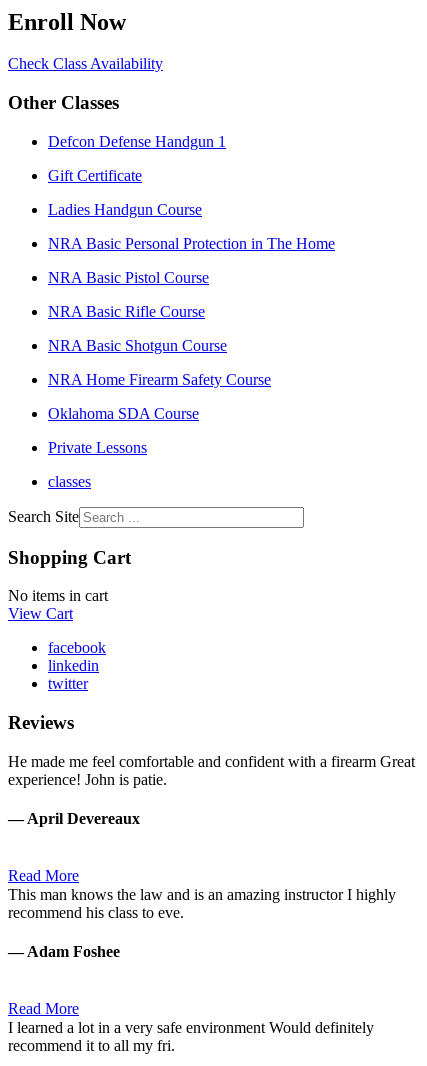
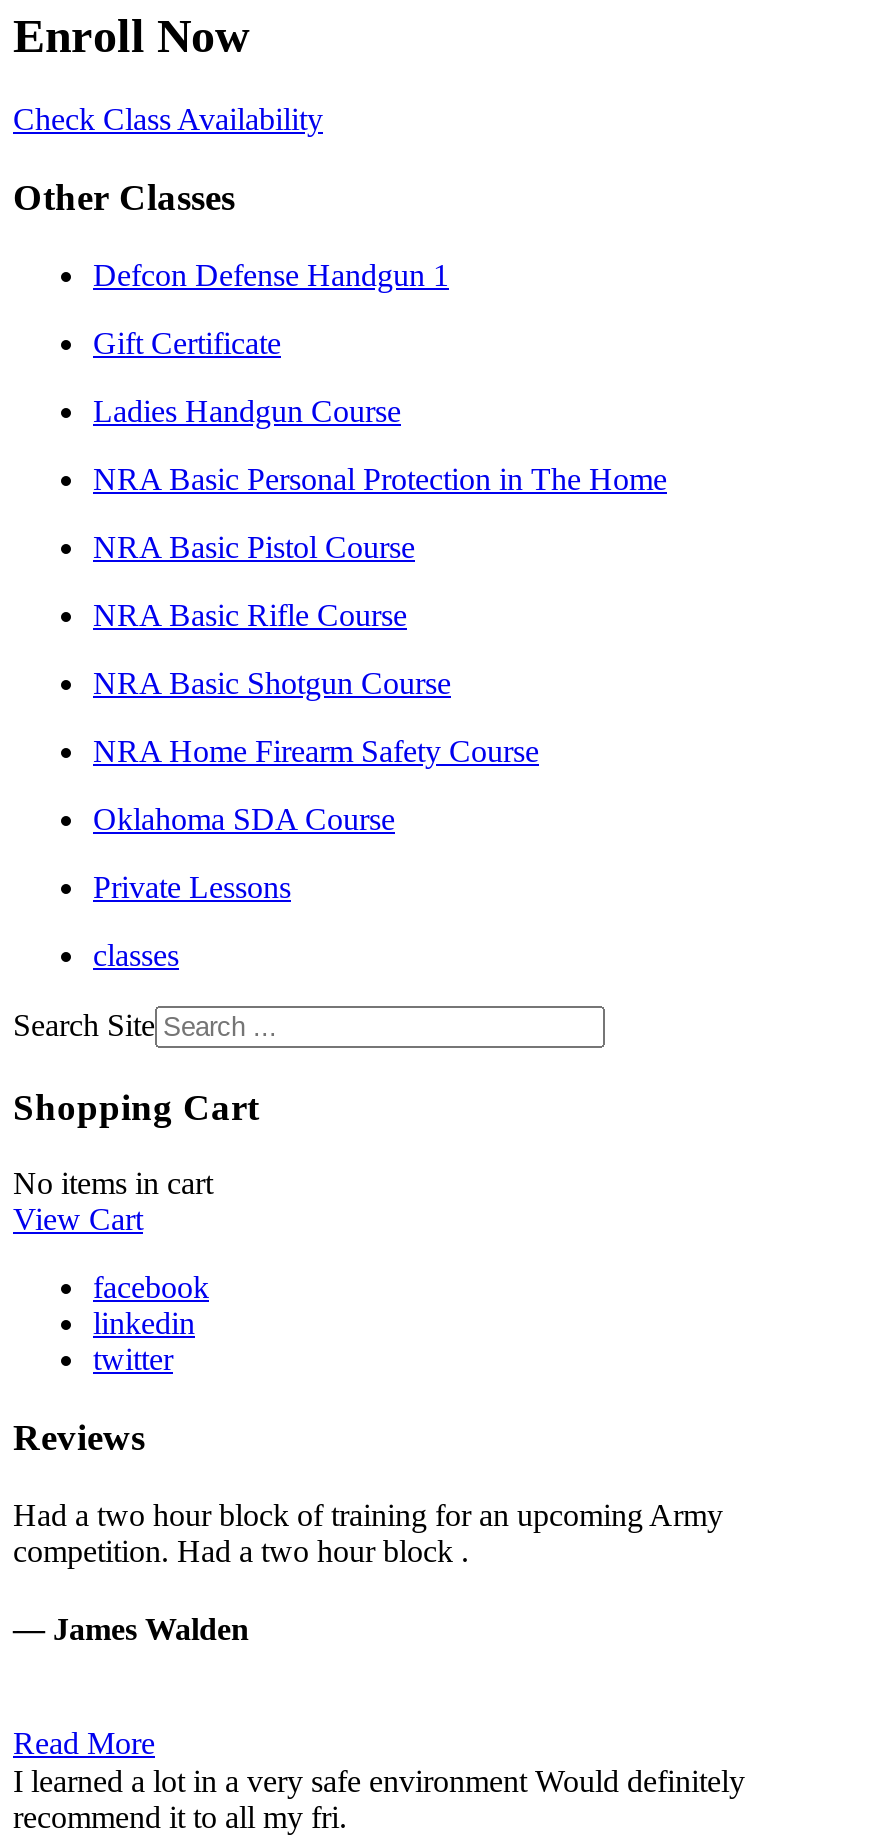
- He made me feel comfortable and confident with a firearm Great
- experience! John is patie.
- — April Devereaux
- Read More
- This man knows the law and is an amazing instructor I highly
- recommend his class to eve.
- — Adam Foshee
+ Had a two hour block of training for an upcoming Army
+ competition. Had a two hour block .
+ — James Walden
